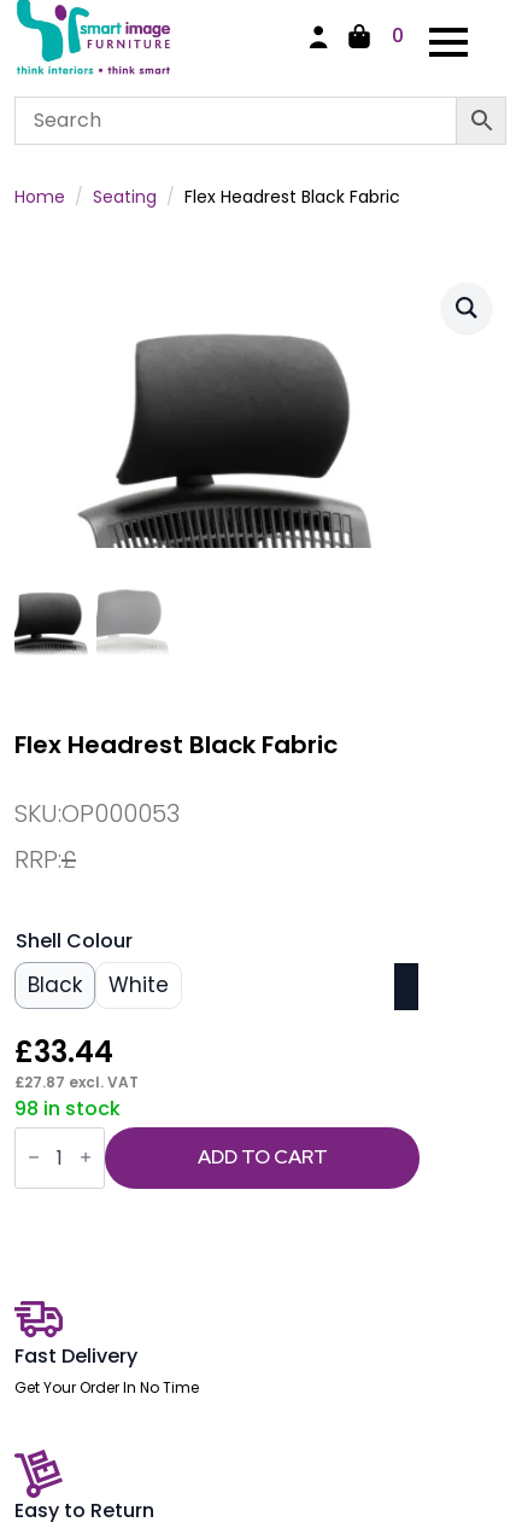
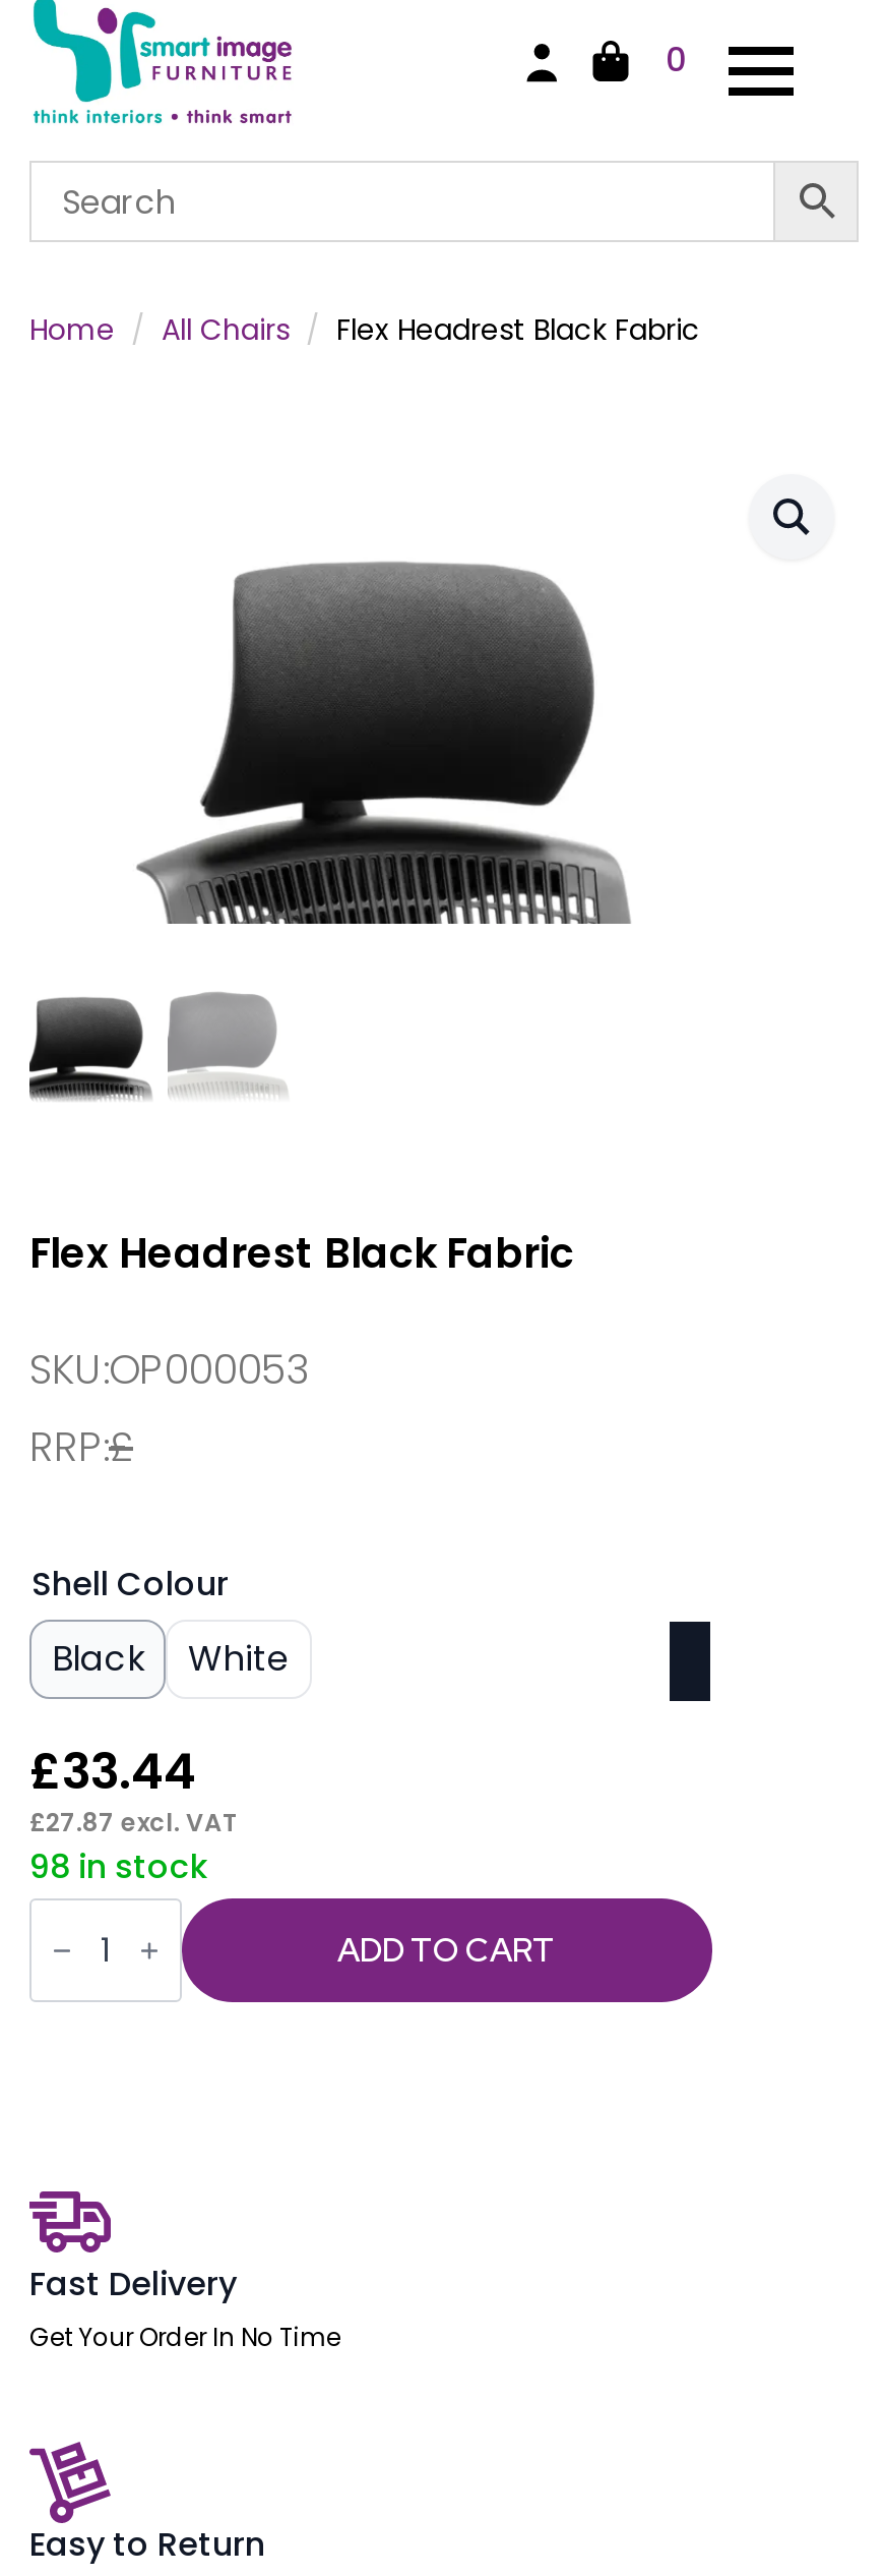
- Seating
+ All Chairs
